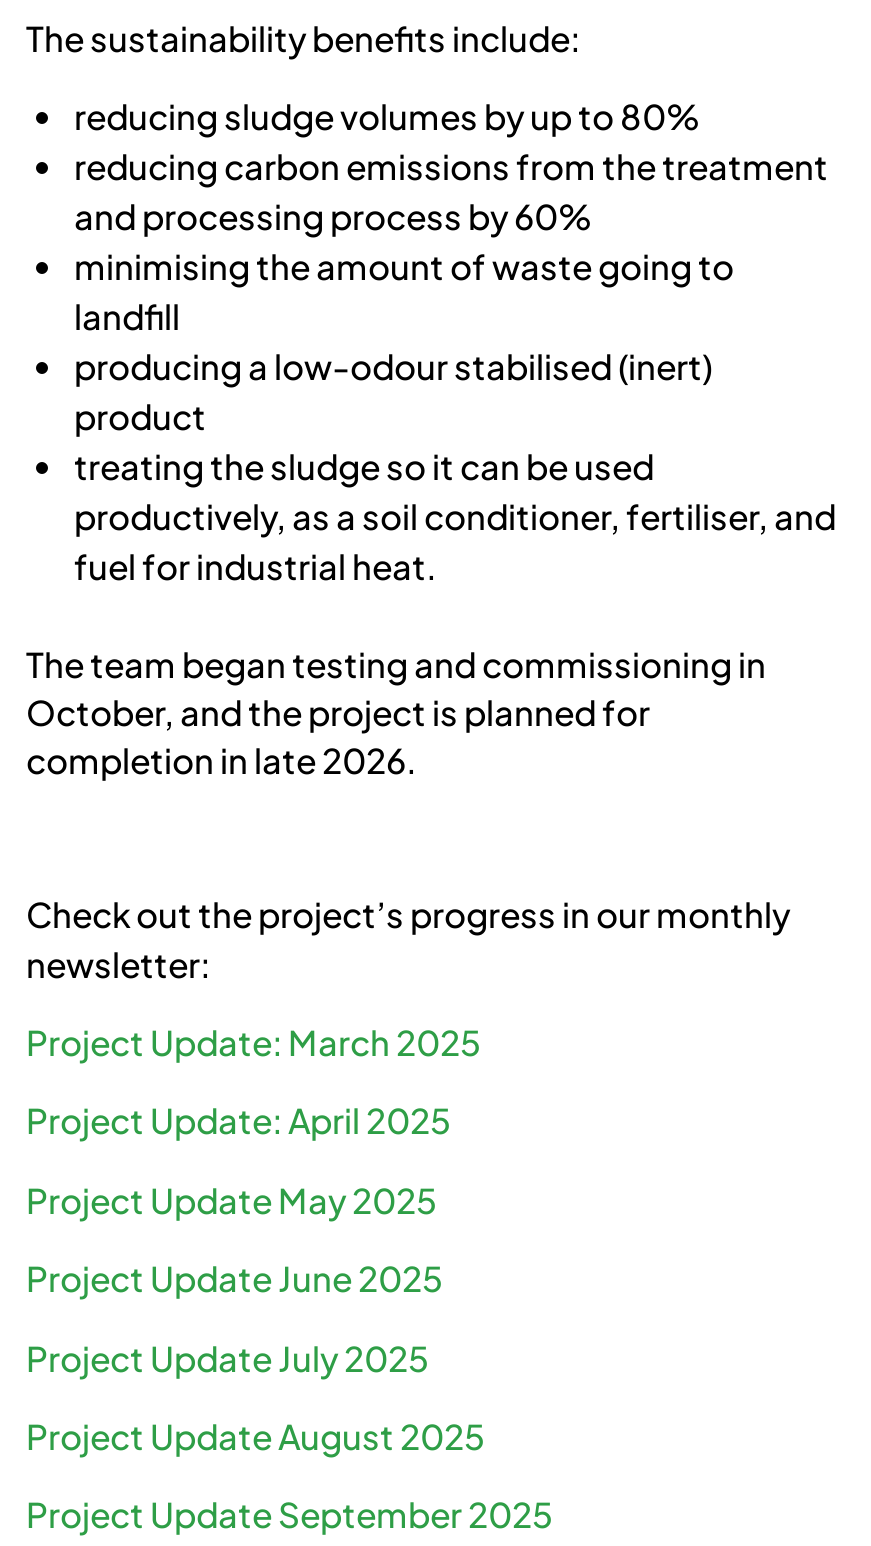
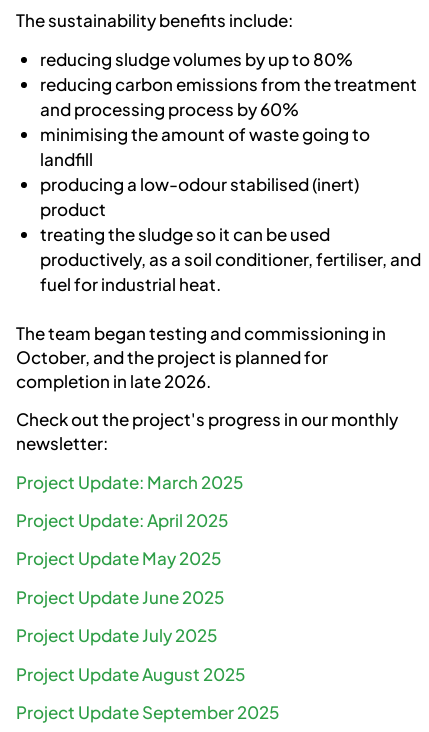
- Check out the project’s progress in our monthly
+ Check out the project's progress in our monthly
